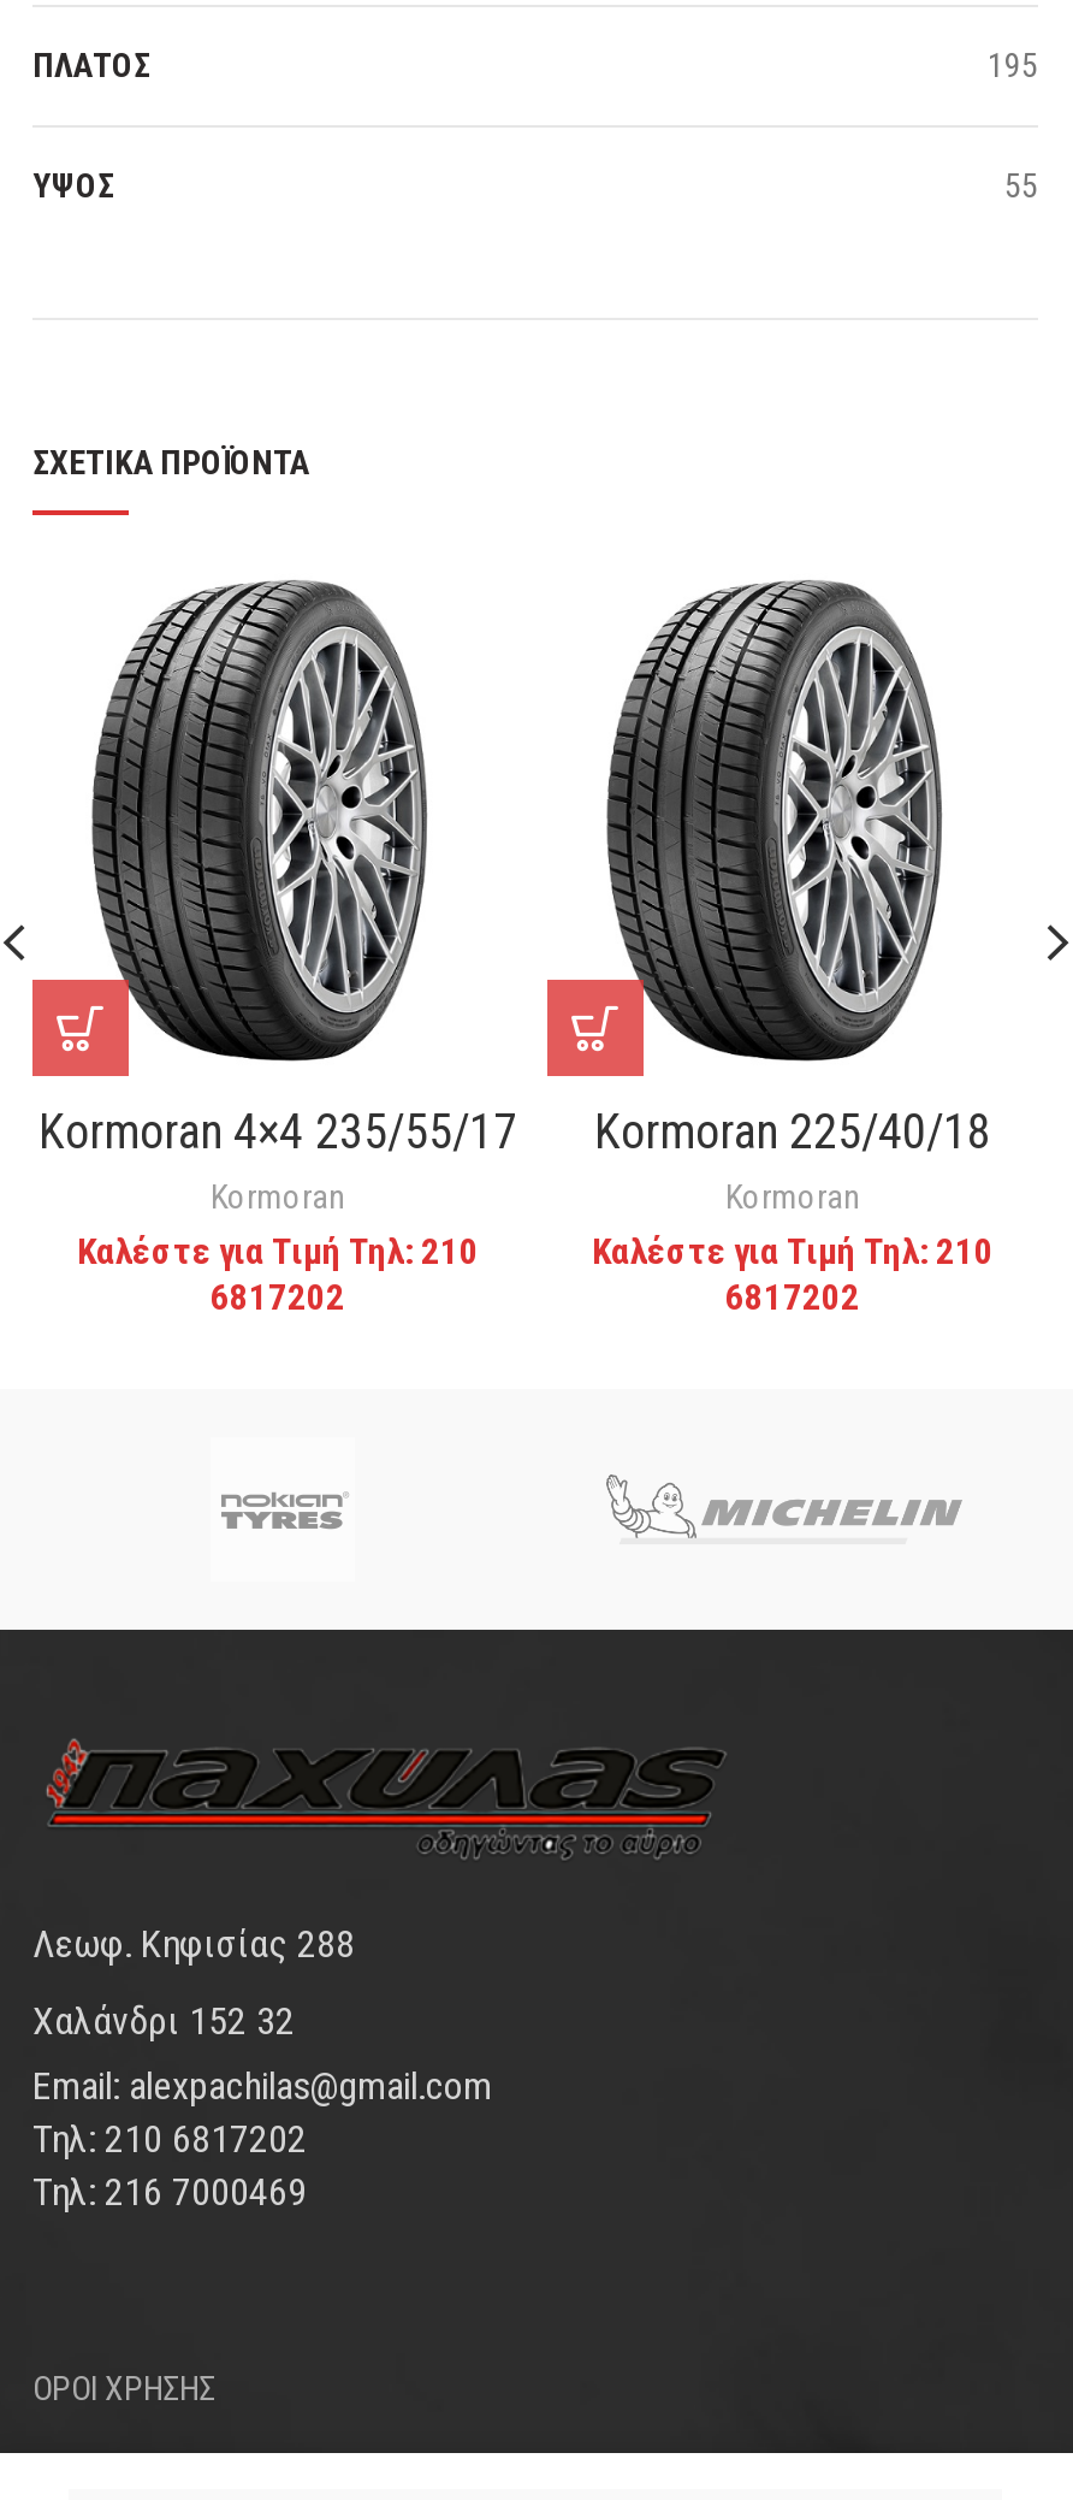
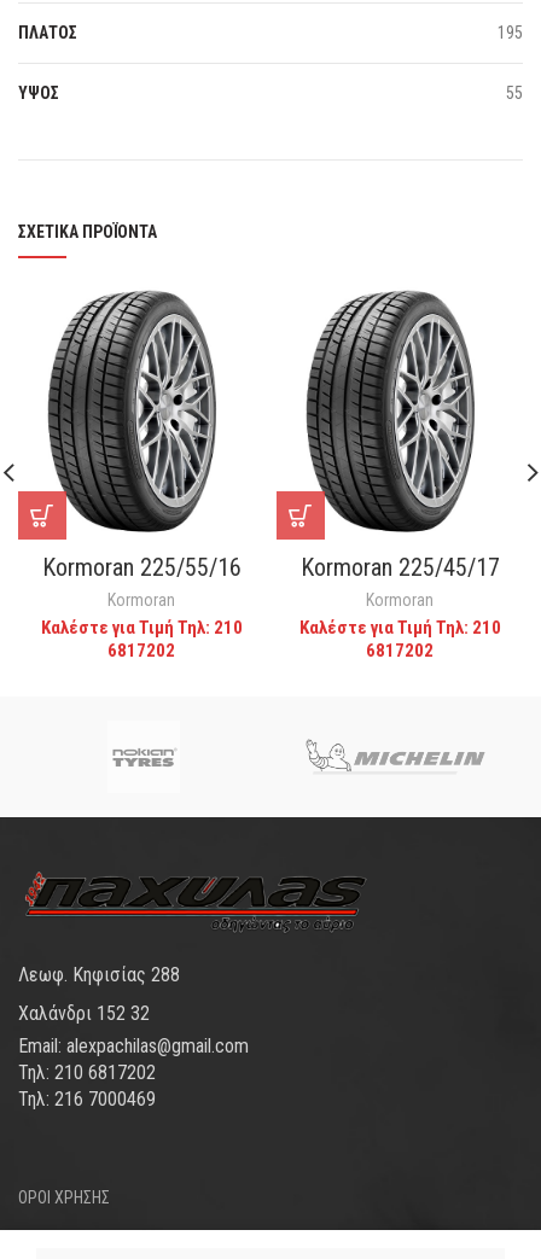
- Kormoran 4×4 235/55/17
+ Kormoran 225/55/16

- Kormoran 225/40/18
+ Kormoran 225/45/17
